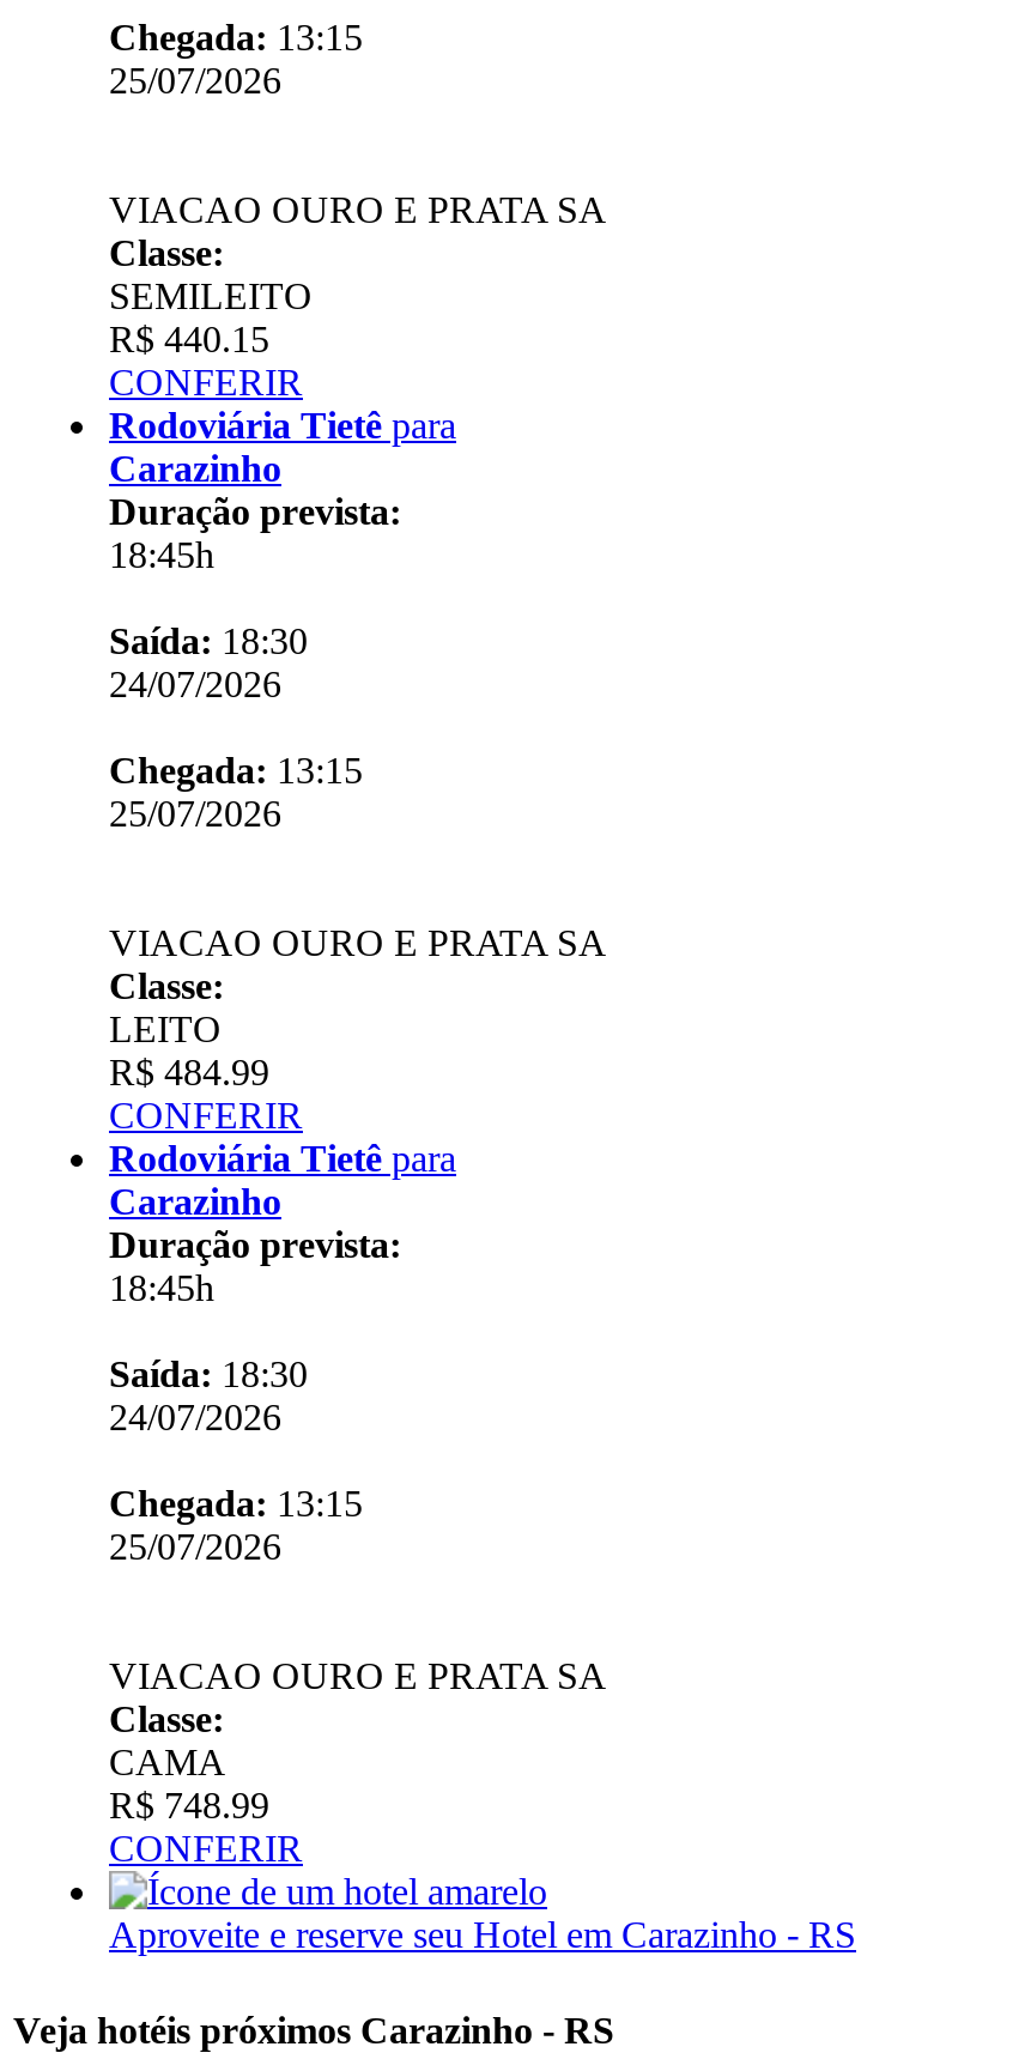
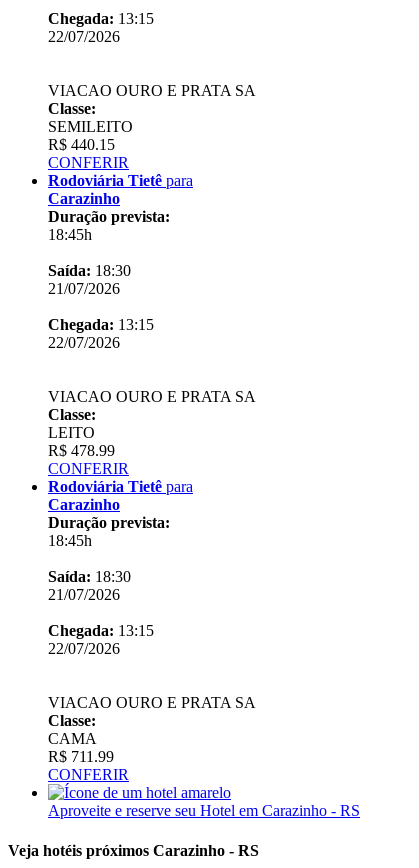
- 25/07/2026
+ 22/07/2026

- 24/07/2026
+ 21/07/2026

- 25/07/2026
+ 22/07/2026

- R$ 484.99
+ R$ 478.99

- 24/07/2026
+ 21/07/2026

- 25/07/2026
+ 22/07/2026

- R$ 748.99
+ R$ 711.99
